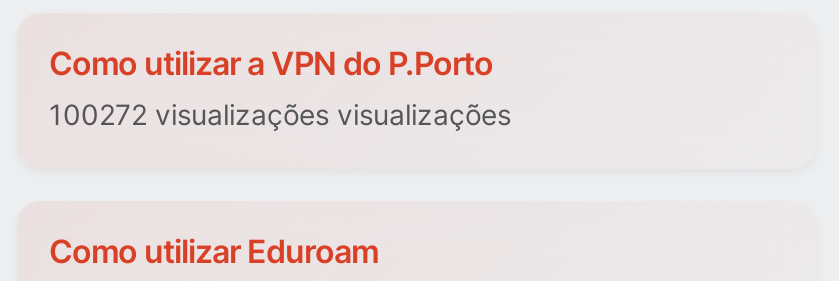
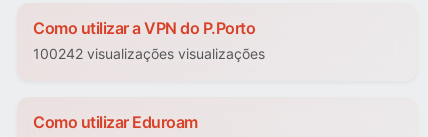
- 100272 visualizações visualizações
+ 100242 visualizações visualizações
